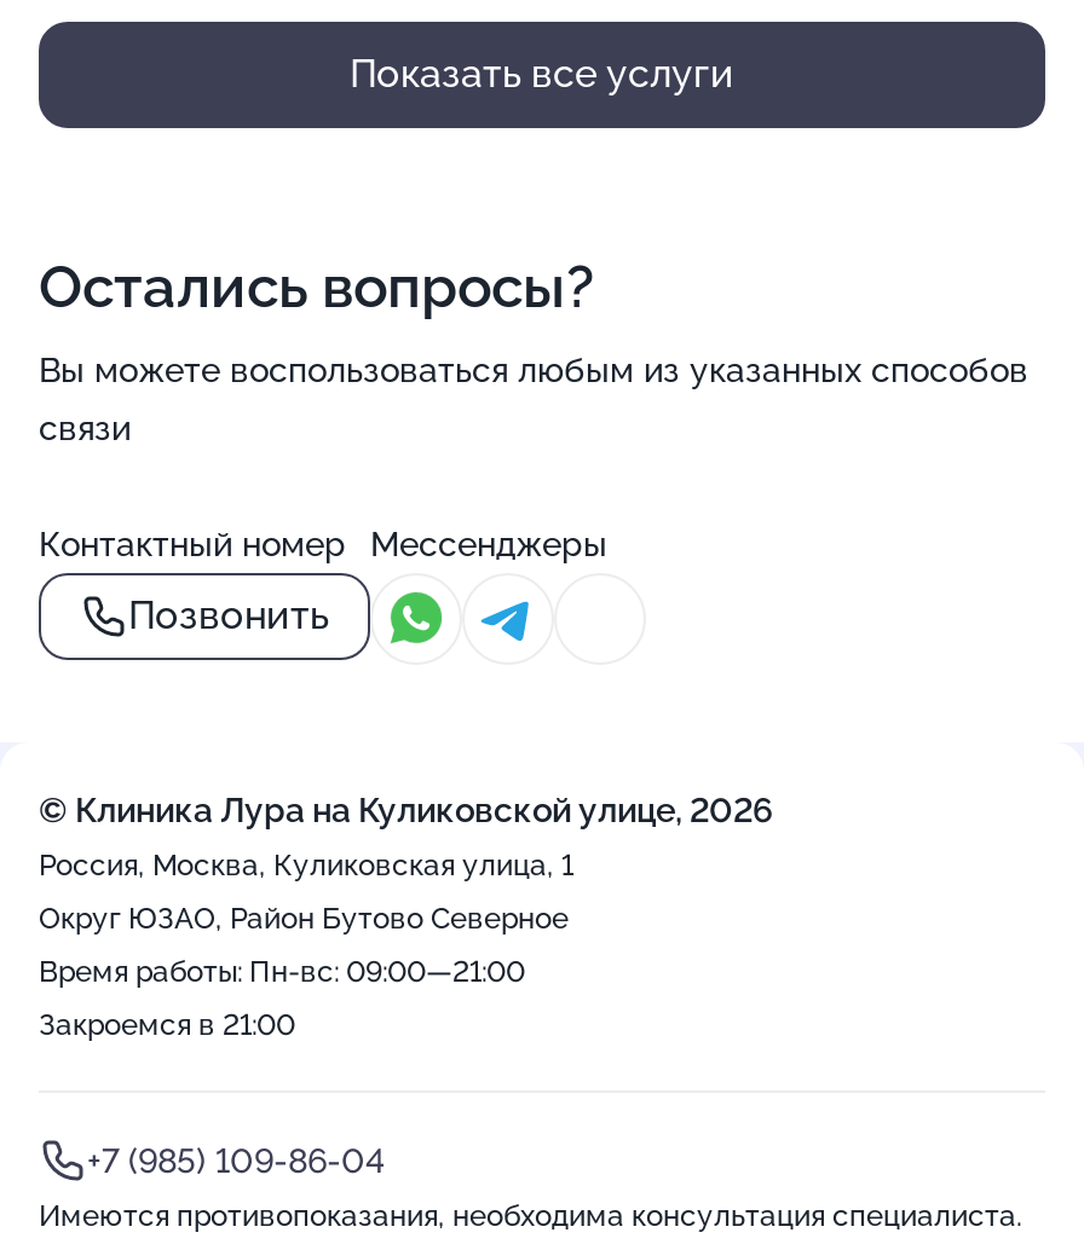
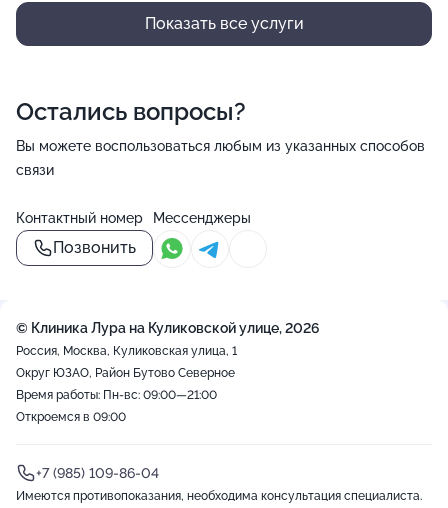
- Закроемся в 21:00
+ Откроемся в 09:00
